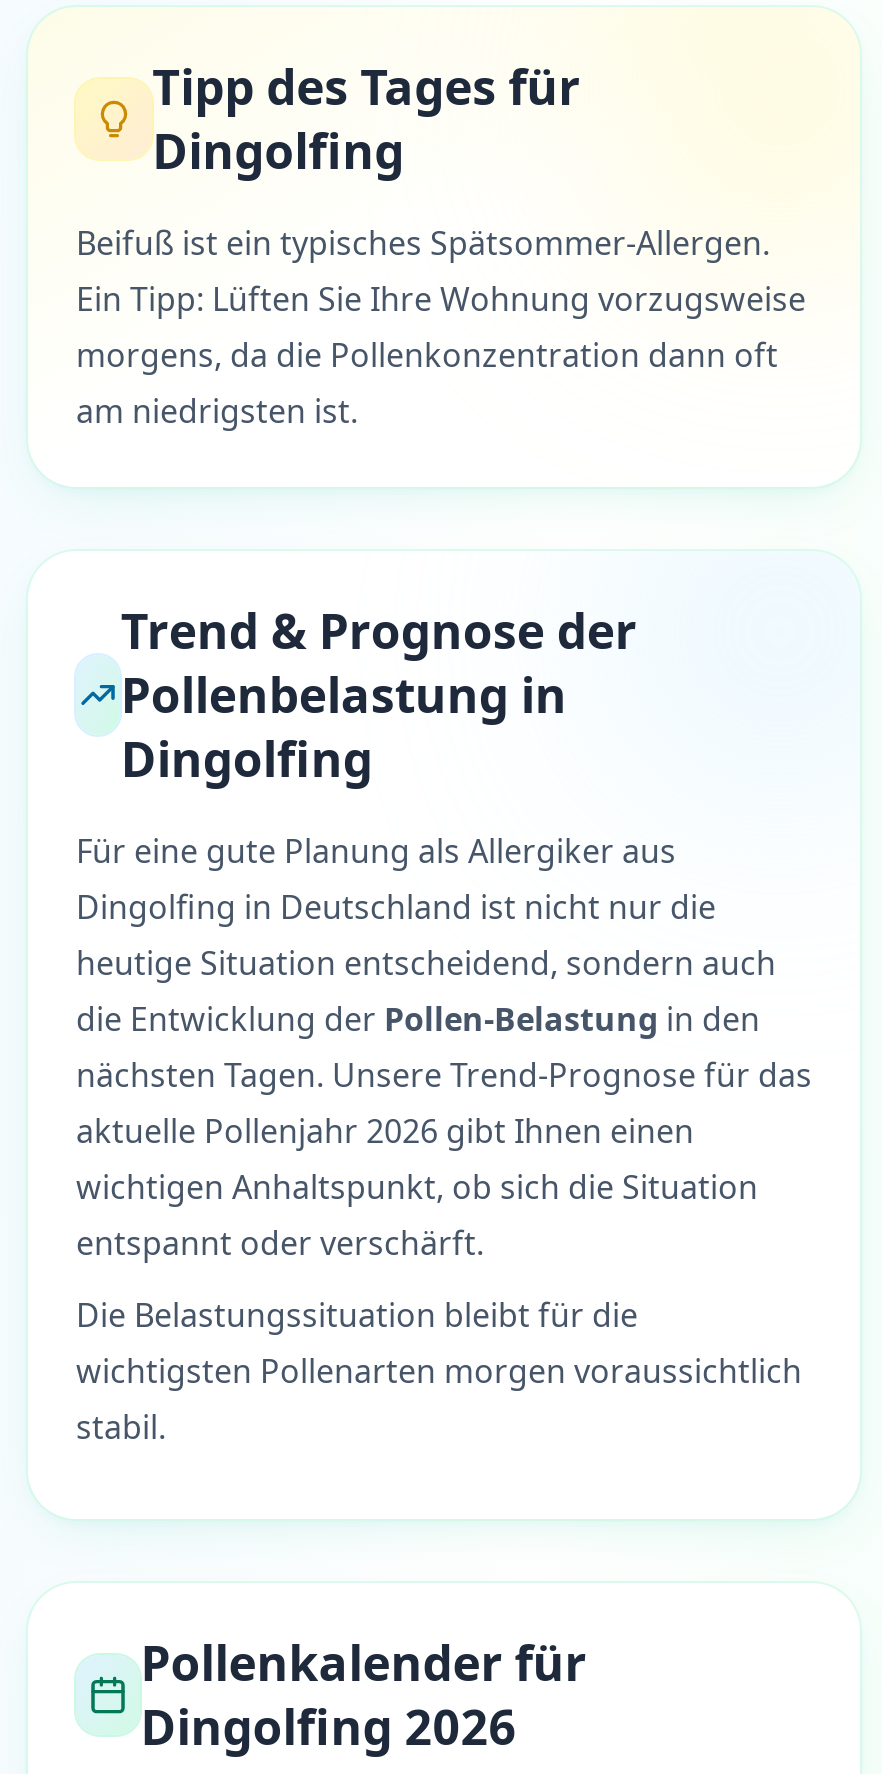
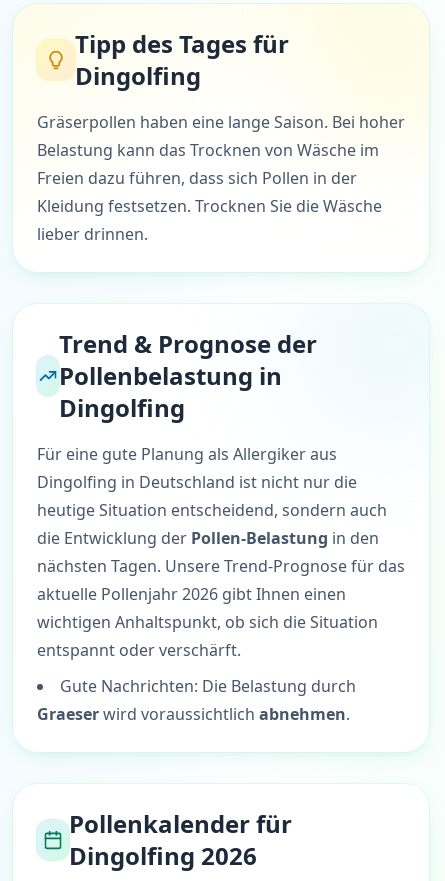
- Beifuß ist ein typisches Spätsommer-Allergen.
- Ein Tipp: Lüften Sie Ihre Wohnung vorzugsweise
- morgens, da die Pollenkonzentration dann oft
- am niedrigsten ist.
+ Gräserpollen haben eine lange Saison. Bei hoher
+ Belastung kann das Trocknen von Wäsche im
+ Freien dazu führen, dass sich Pollen in der
+ Kleidung festsetzen. Trocknen Sie die Wäsche
+ lieber drinnen.

moved down: Trend & Prognose der | Pollenbelastung in | Dingolfing | ... | wichtigen Anhaltspunkt, ob sich die Situation | entspannt oder verschärft.

- Die Belastungssituation bleibt für die
- wichtigsten Pollenarten morgen voraussichtlich
- stabil.
+ Gute Nachrichten: Die Belastung durch
+ Graeser wird voraussichtlich abnehmen.
